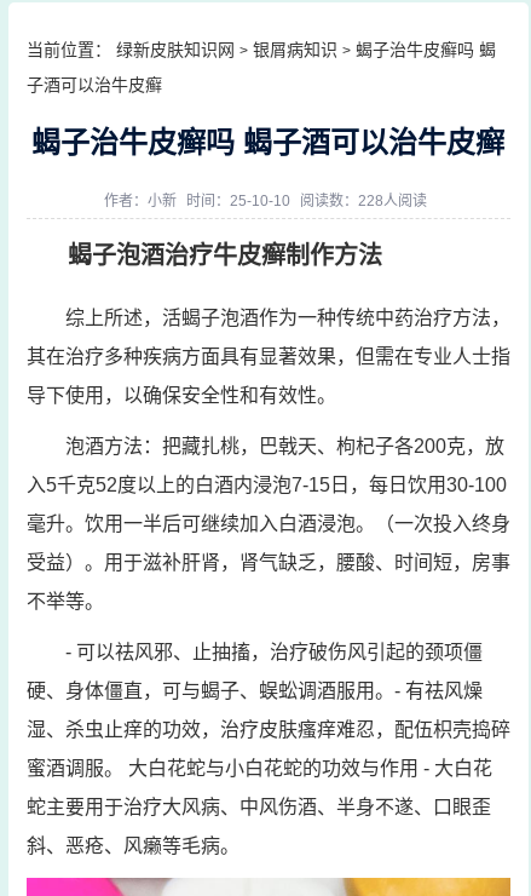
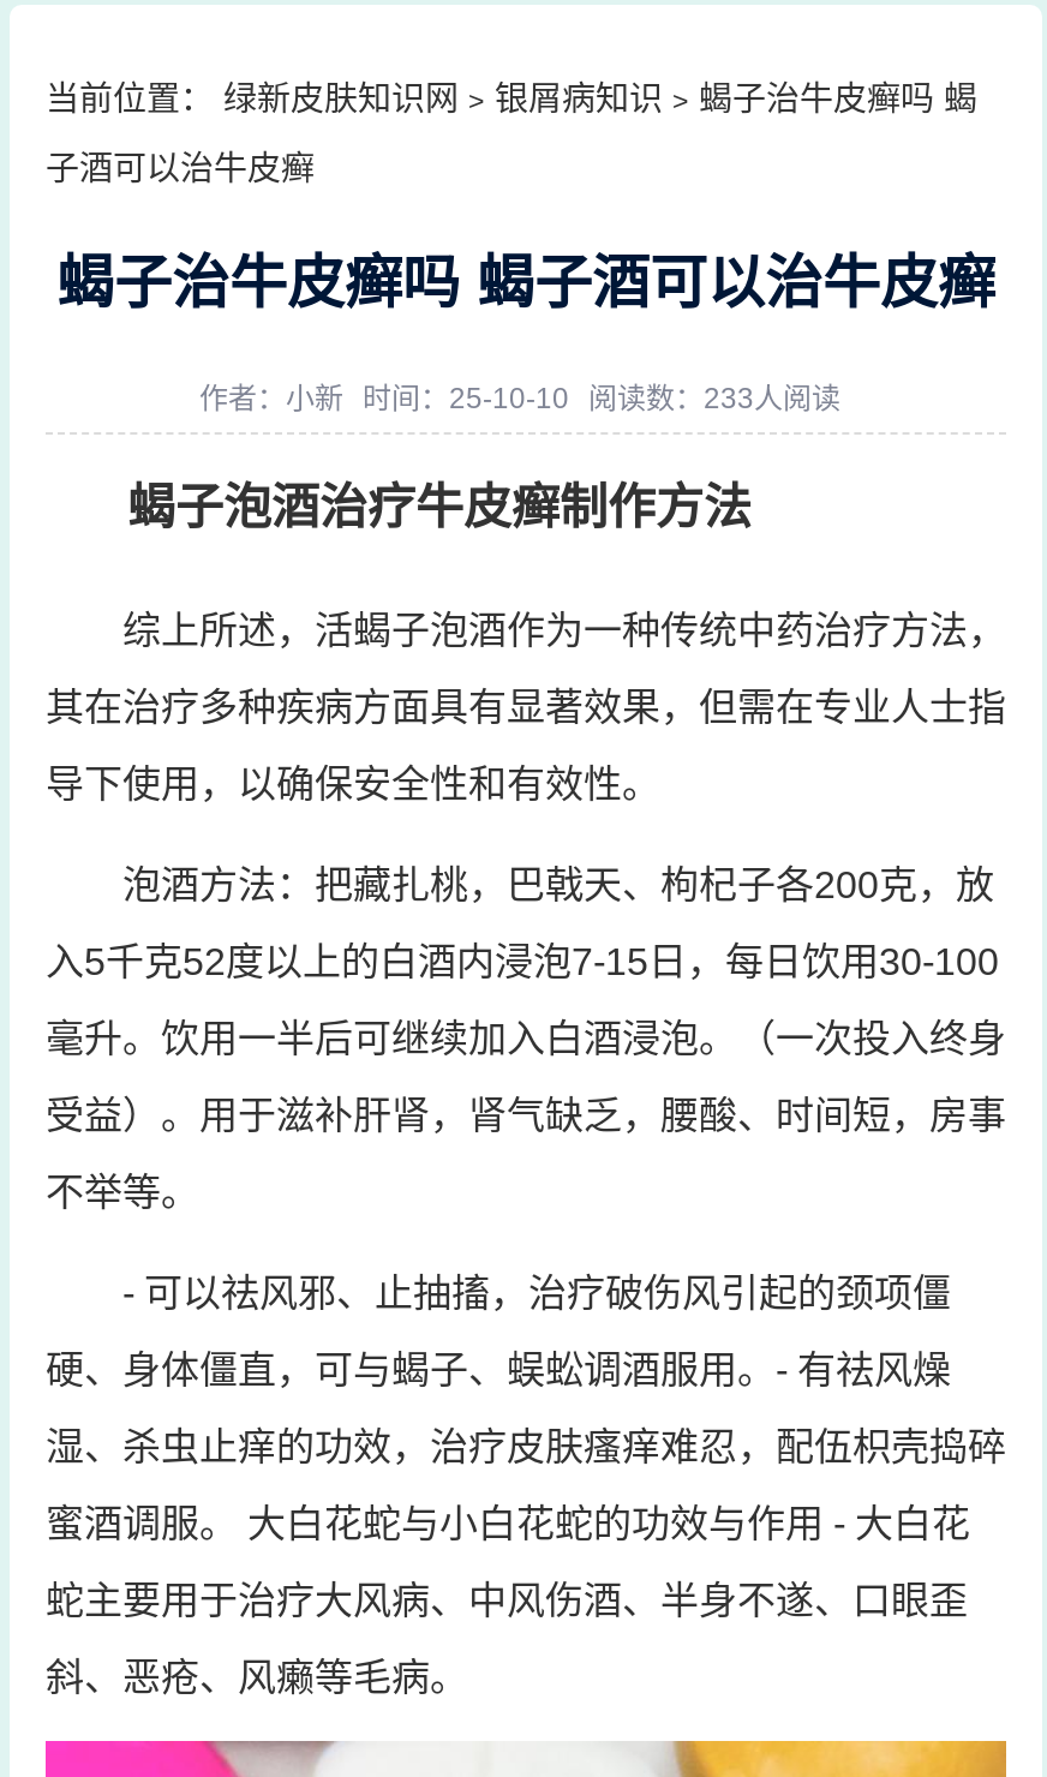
- 作者：小新 时间：25-10-10 阅读数：228人阅读
+ 作者：小新 时间：25-10-10 阅读数：233人阅读
